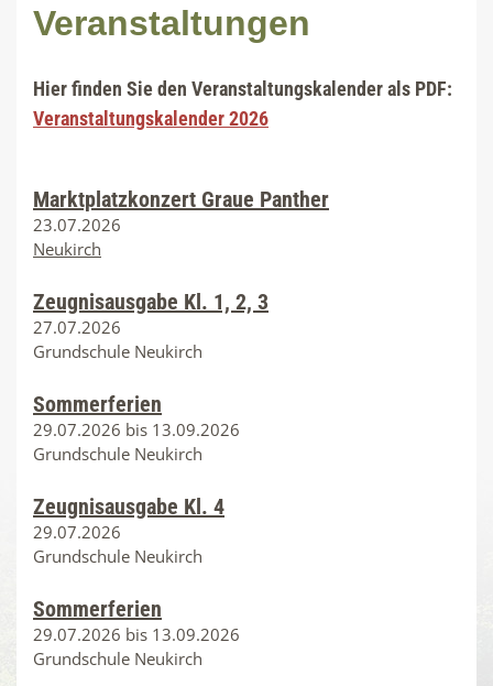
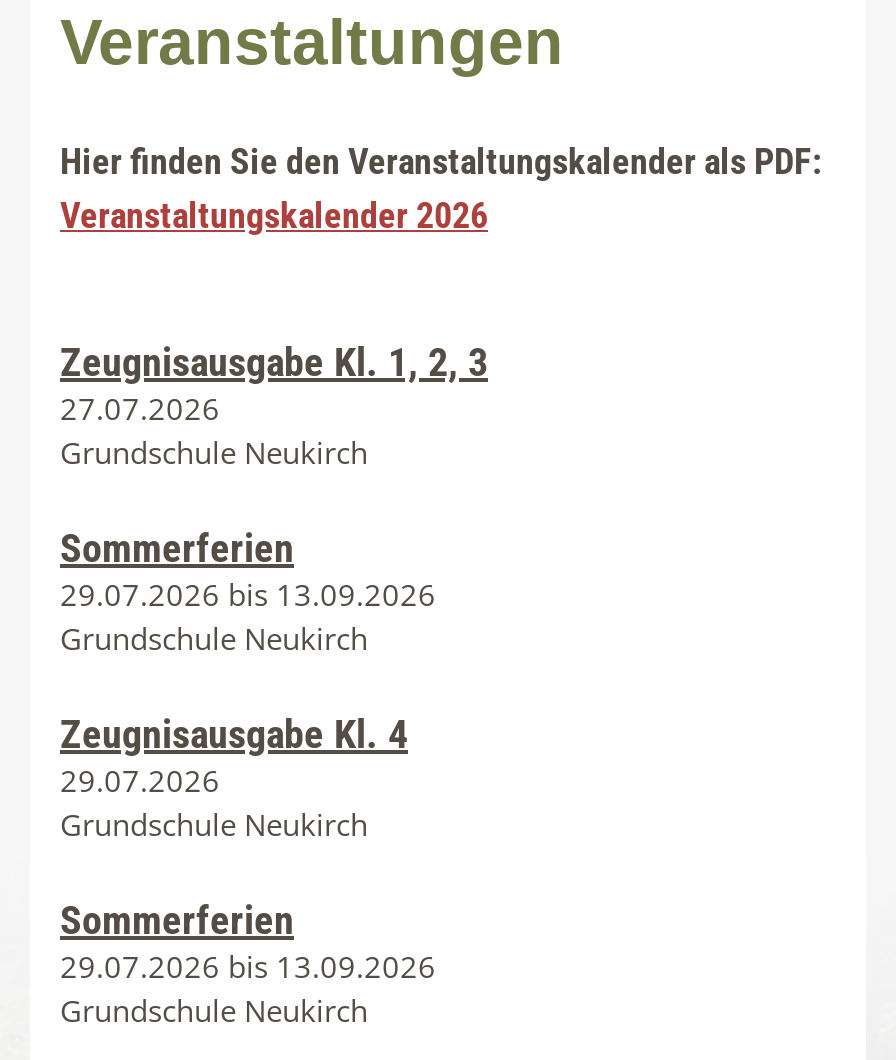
- Marktplatzkonzert Graue Panther
- 23.07.2026
- Neukirch
